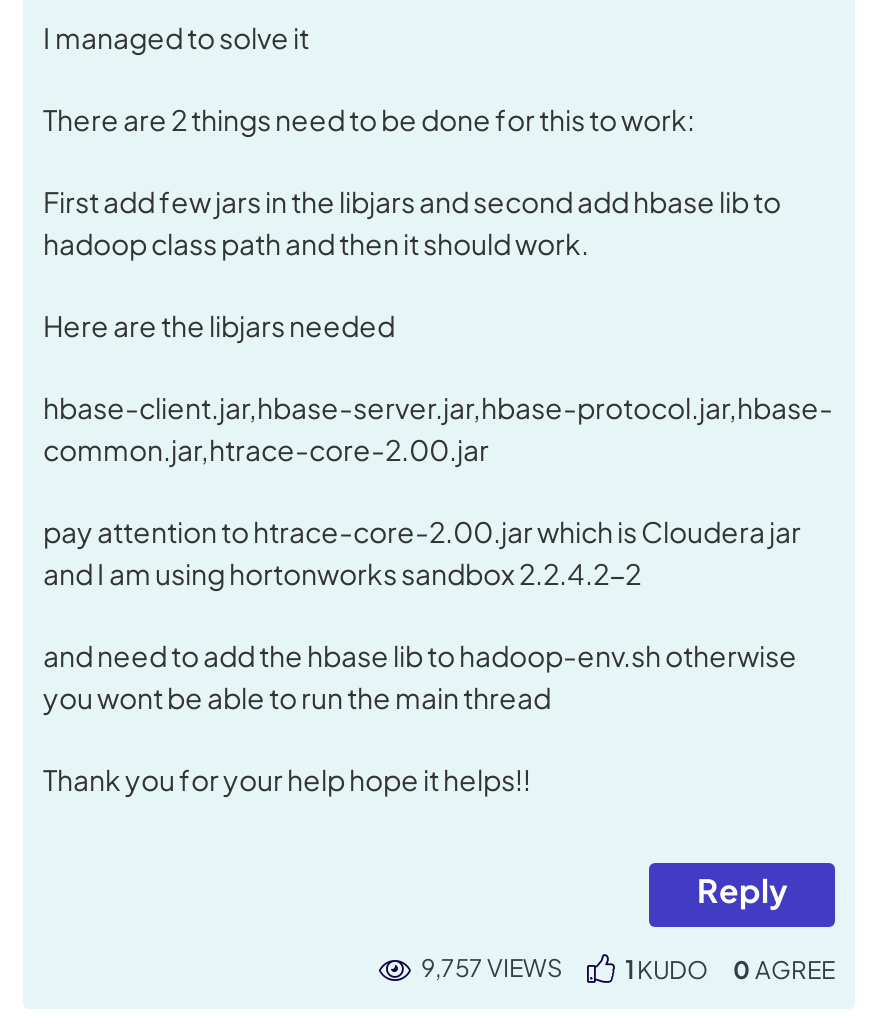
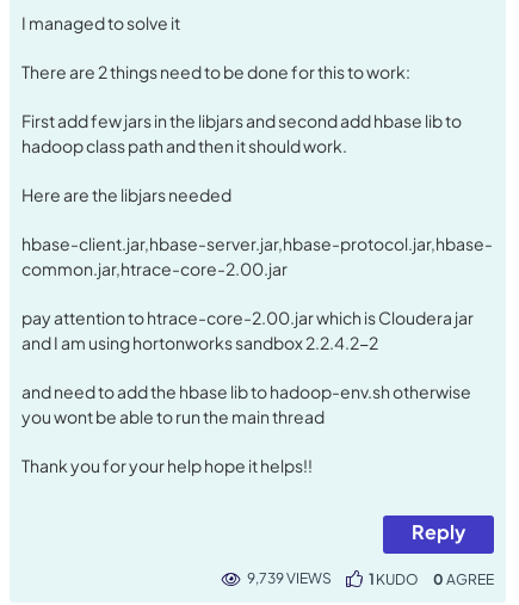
- 9,757 VIEWS
+ 9,739 VIEWS
